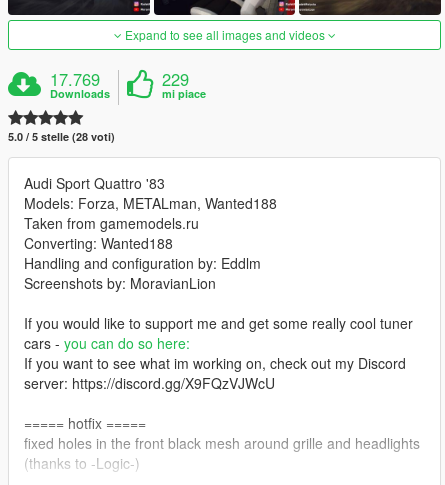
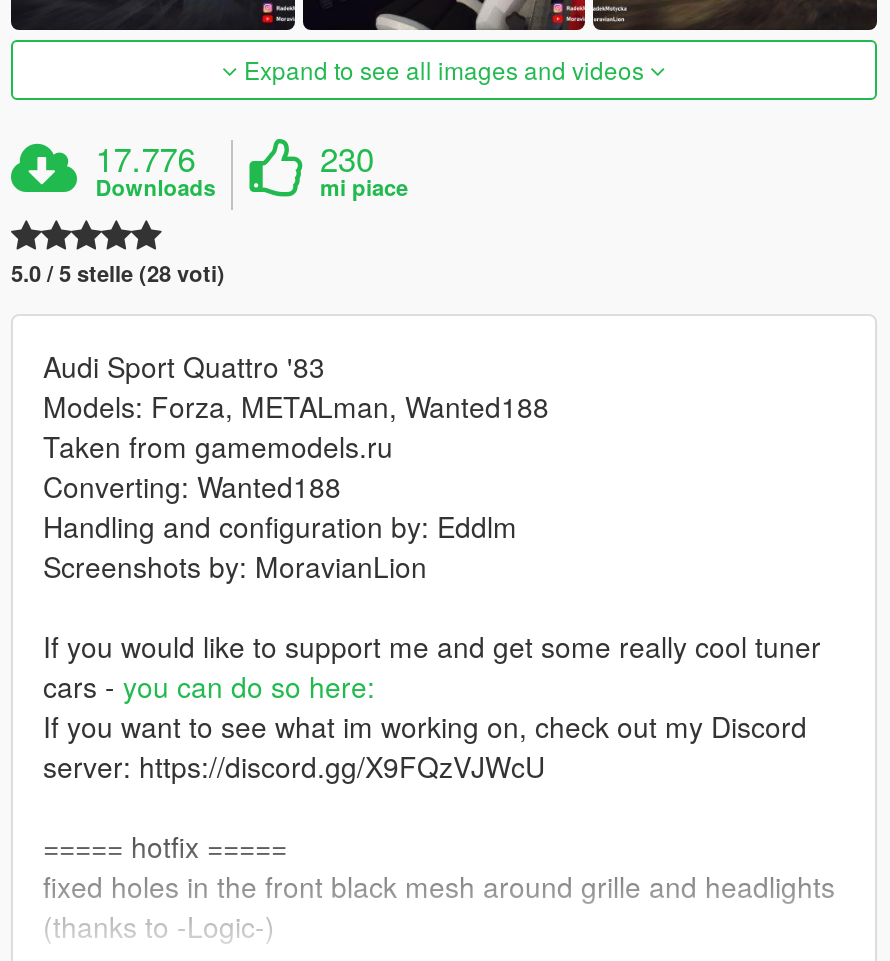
- 17.769
+ 17.776

- 229
+ 230
